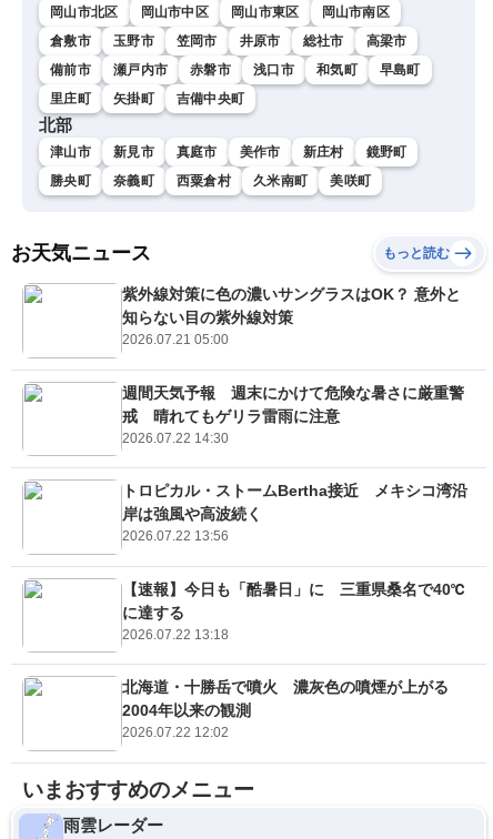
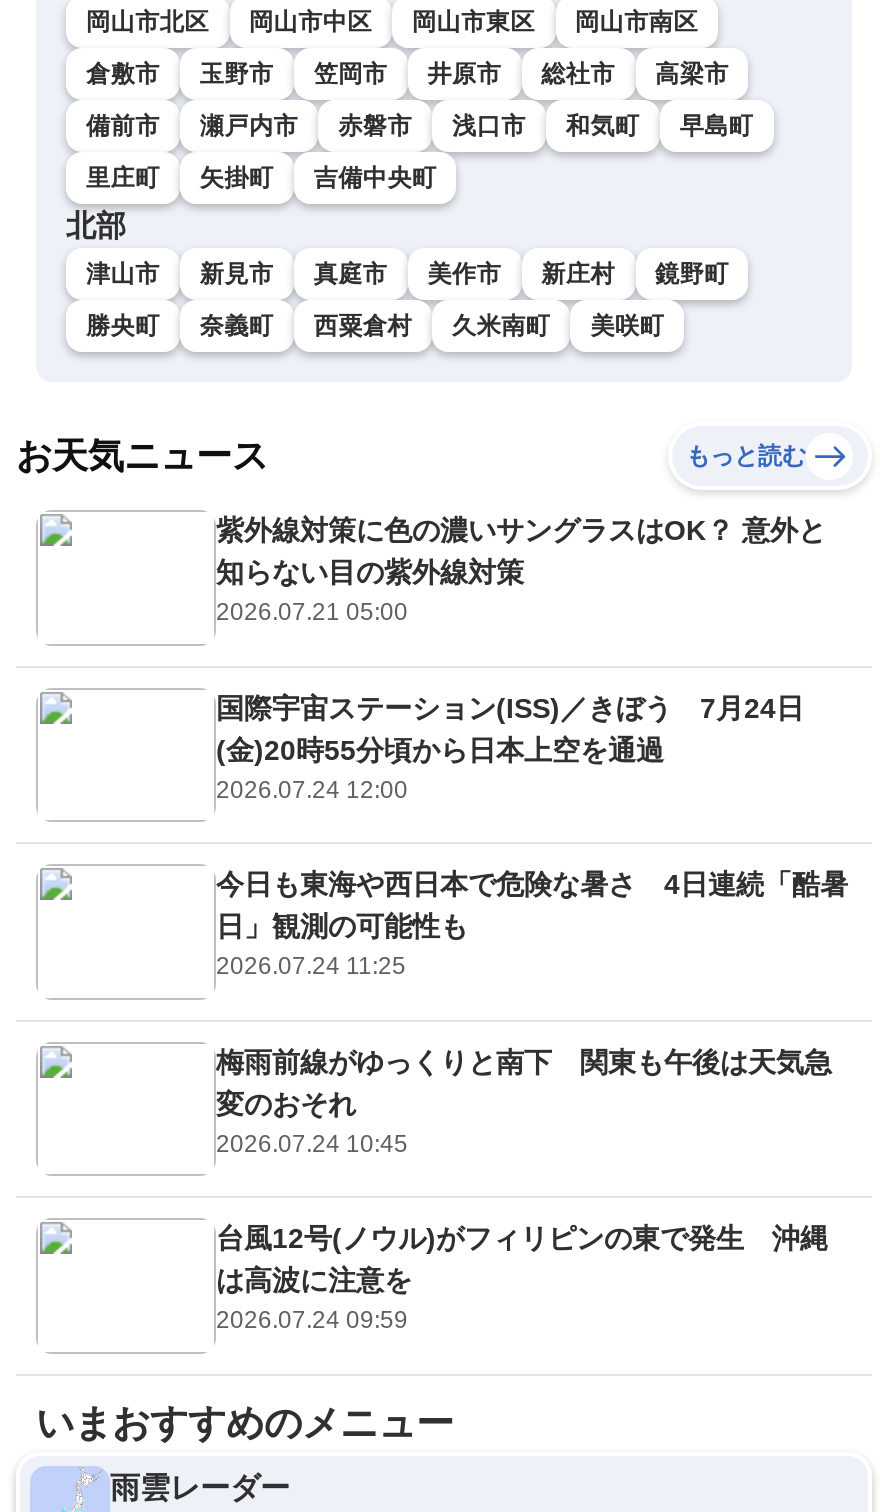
- 週間天気予報 週末にかけて危険な暑さに厳重警
- 戒 晴れてもゲリラ雷雨に注意
- 2026.07.22 14:30
+ 国際宇宙ステーション(ISS)／きぼう 7月24日
+ (金)20時55分頃から日本上空を通過
+ 2026.07.24 12:00

- トロピカル・ストームBertha接近 メキシコ湾沿
- 岸は強風や高波続く
- 2026.07.22 13:56
+ 今日も東海や西日本で危険な暑さ 4日連続「酷暑
+ 日」観測の可能性も
+ 2026.07.24 11:25

- 【速報】今日も「酷暑日」に 三重県桑名で40℃
- に達する
- 2026.07.22 13:18
+ 梅雨前線がゆっくりと南下 関東も午後は天気急
+ 変のおそれ
+ 2026.07.24 10:45

- 北海道・十勝岳で噴火 濃灰色の噴煙が上がる
- 2004年以来の観測
- 2026.07.22 12:02
+ 台風12号(ノウル)がフィリピンの東で発生 沖縄
+ は高波に注意を
+ 2026.07.24 09:59
